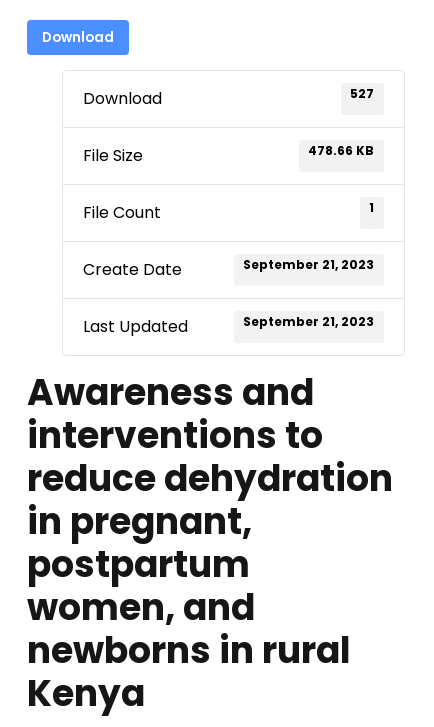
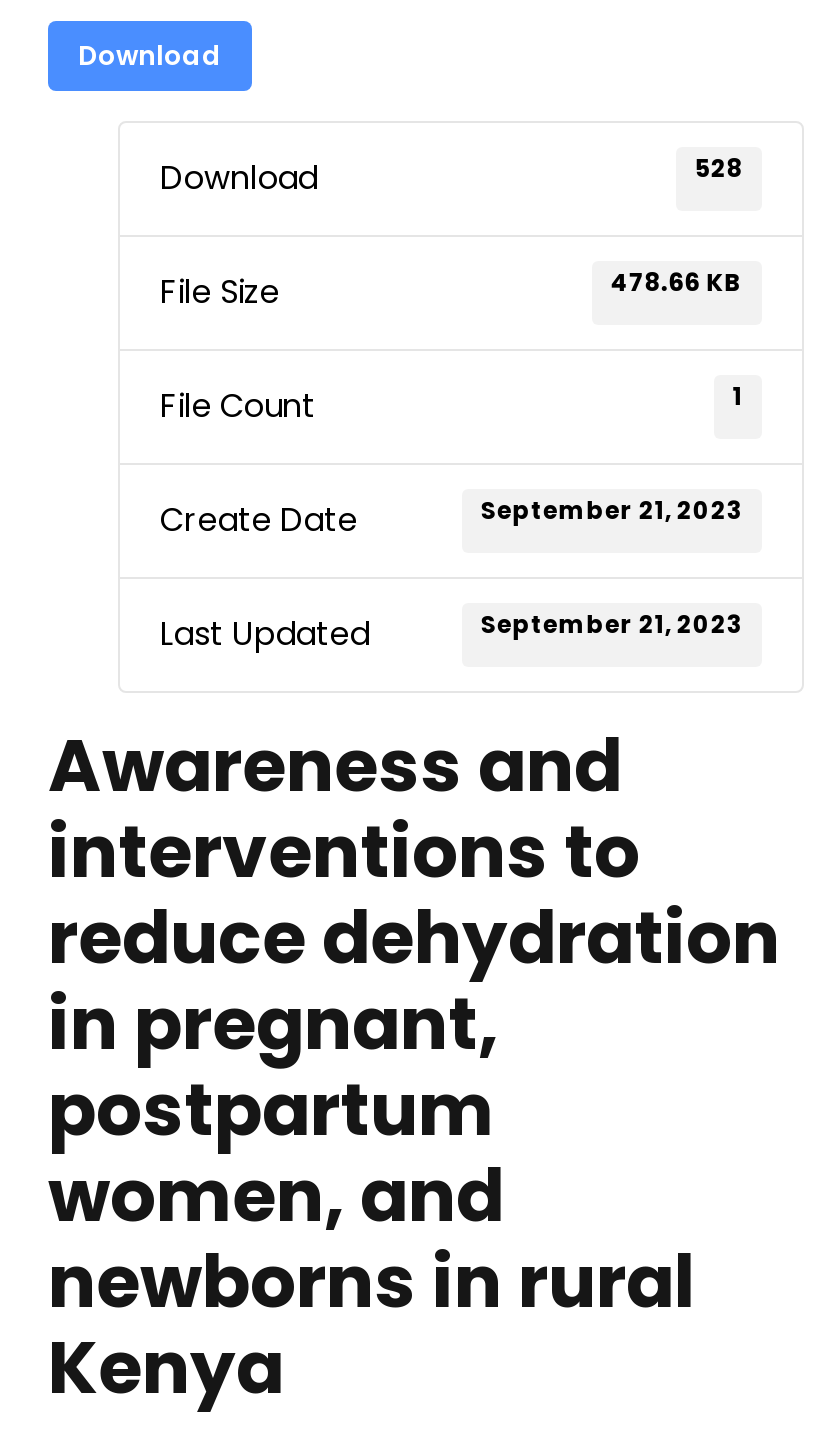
- 527
+ 528
